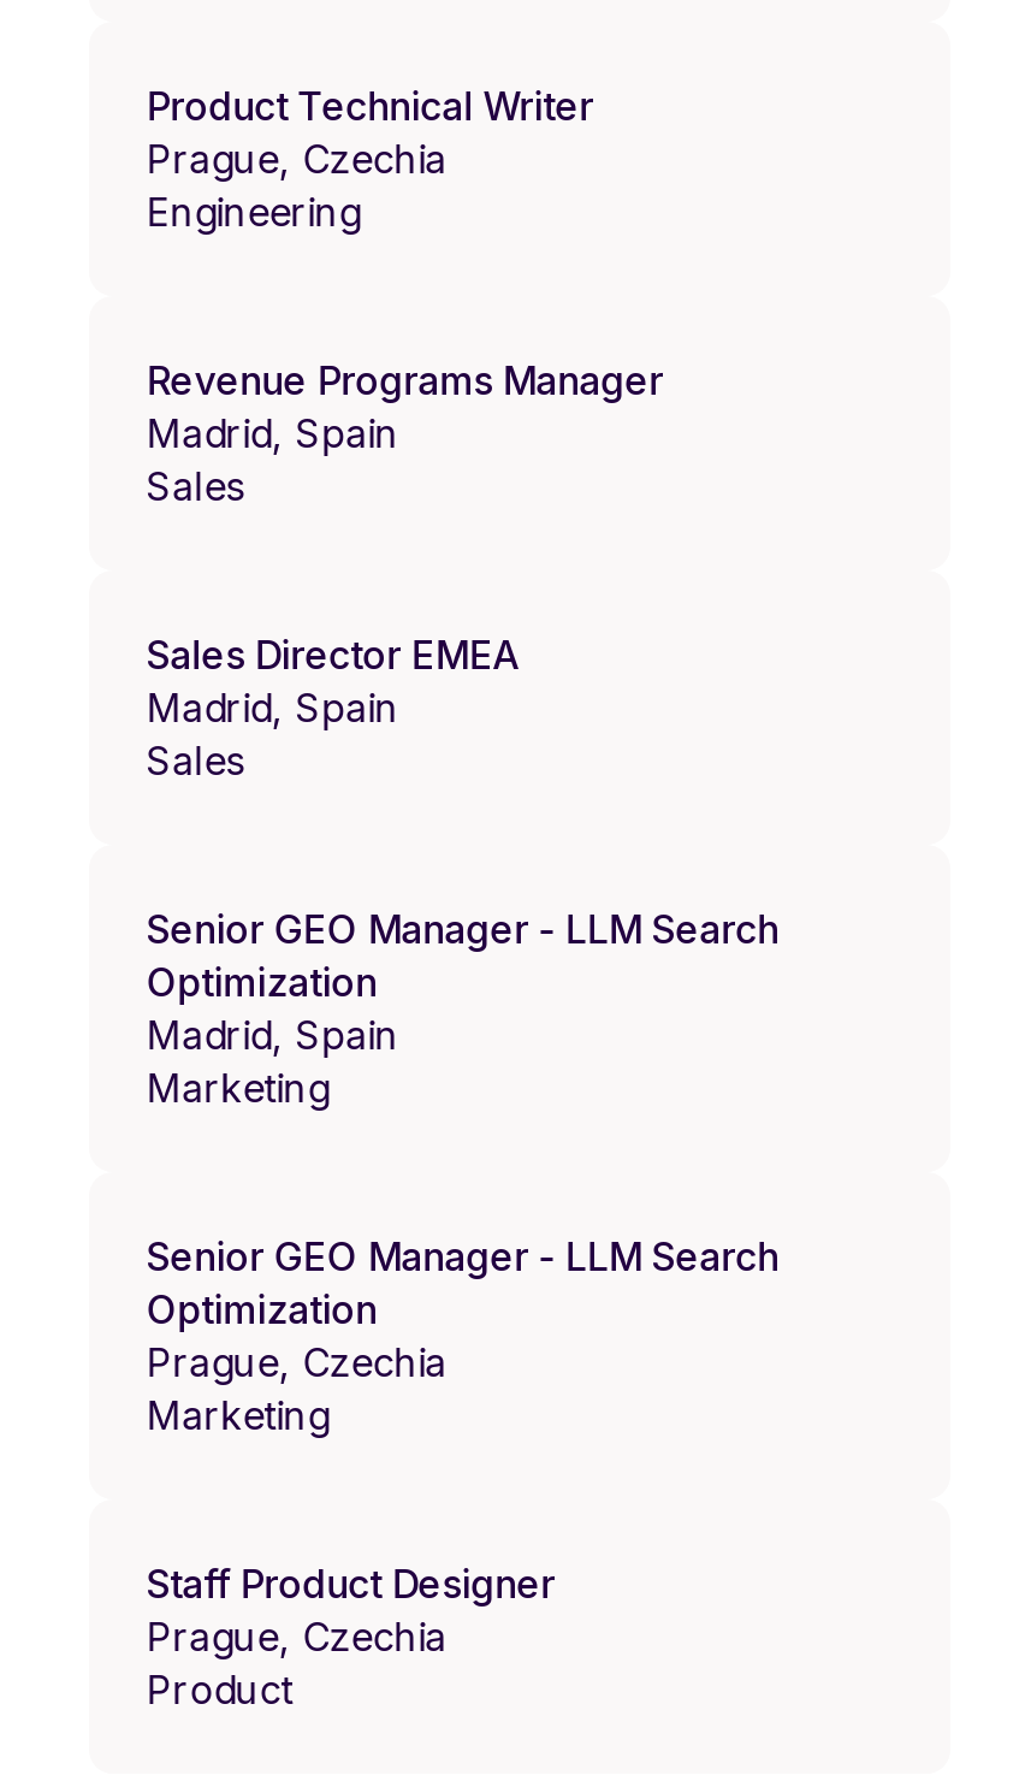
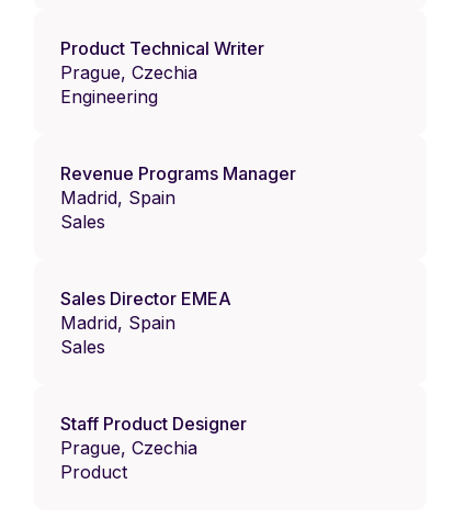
- Senior GEO Manager - LLM Search
- Optimization
- Madrid, Spain
- Marketing
- Senior GEO Manager - LLM Search
- Optimization
- Prague, Czechia
- Marketing
